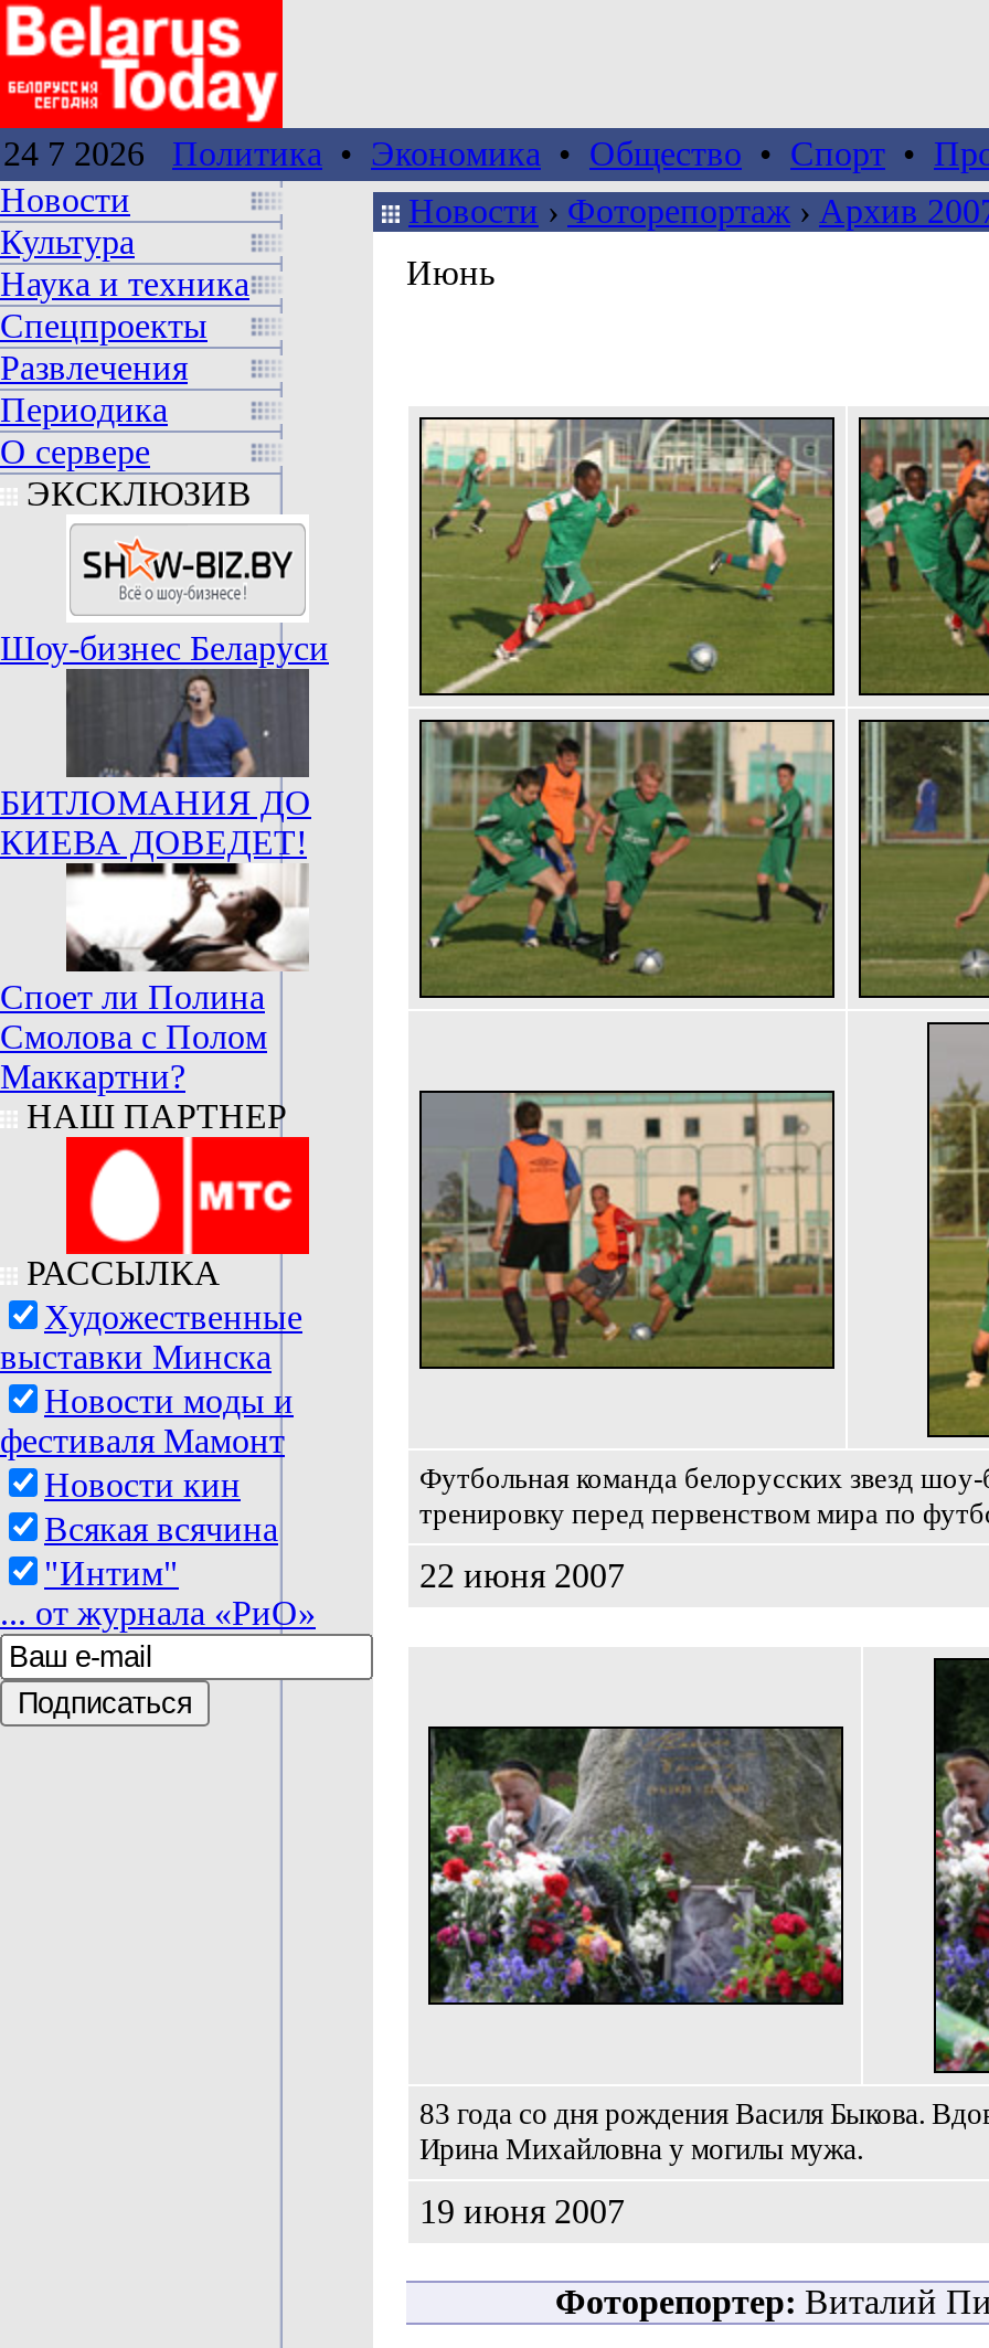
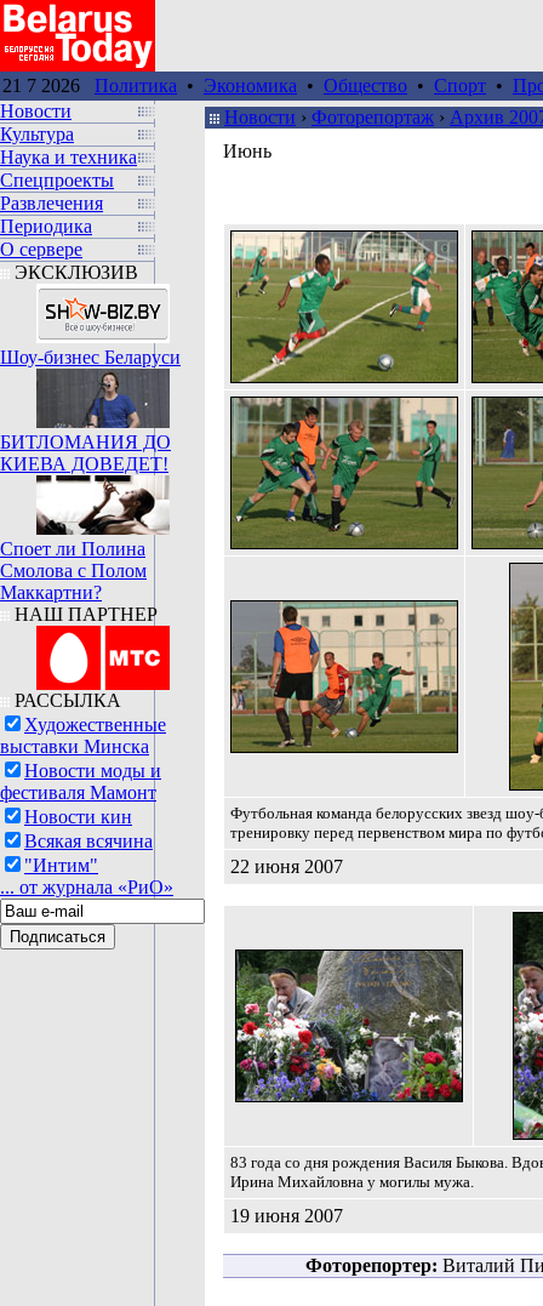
- 24 7 2026
+ 21 7 2026
